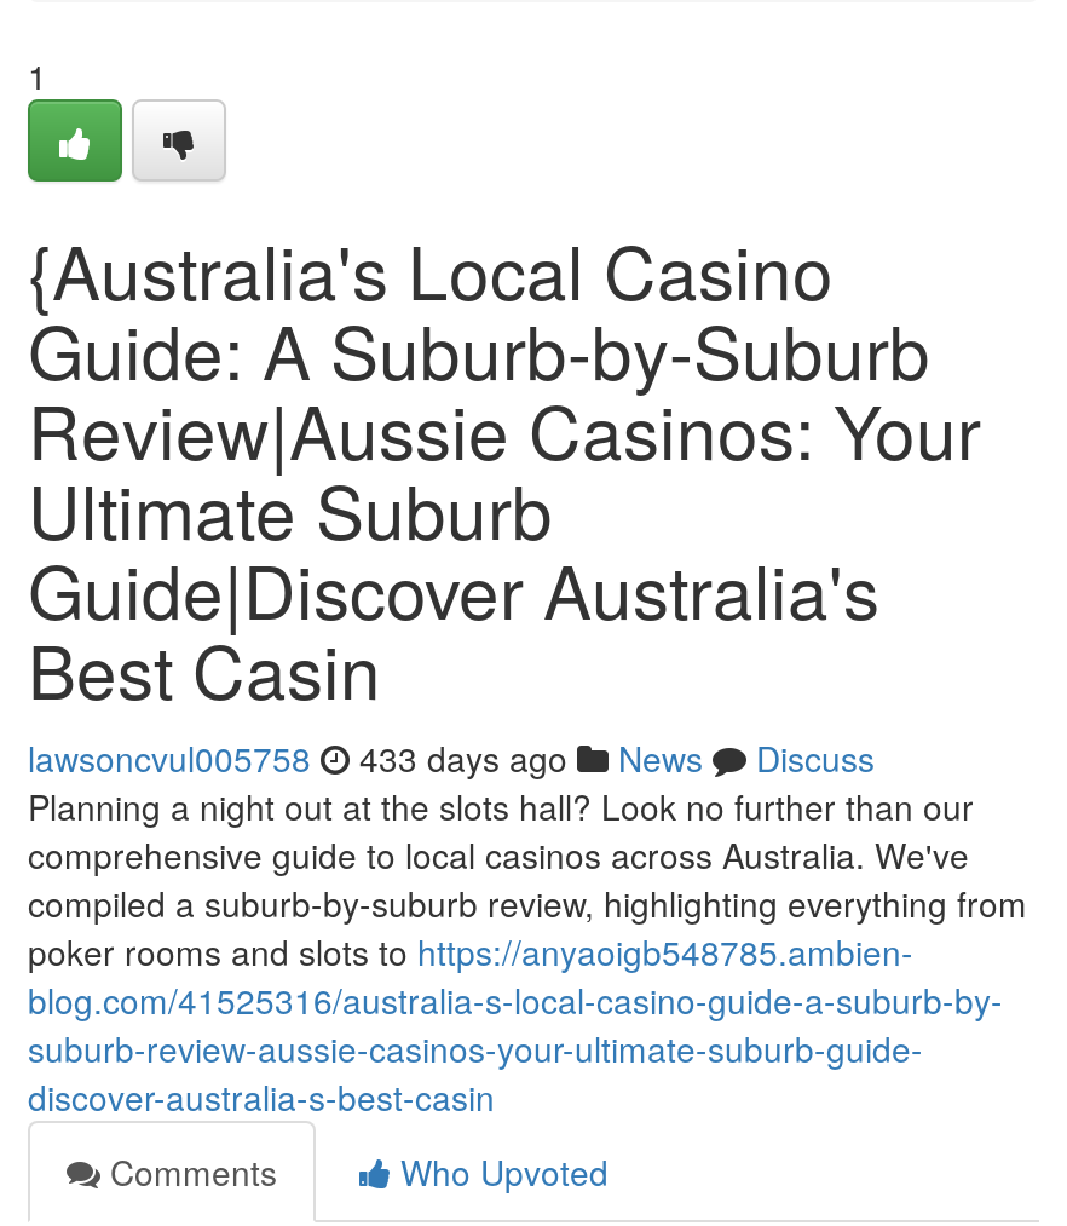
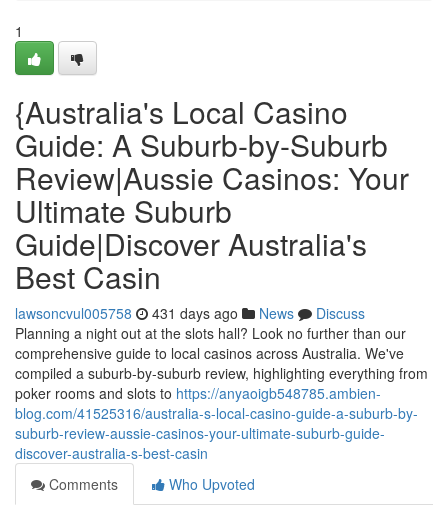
- lawsoncvul005758 433 days ago News Discuss
+ lawsoncvul005758 431 days ago News Discuss
